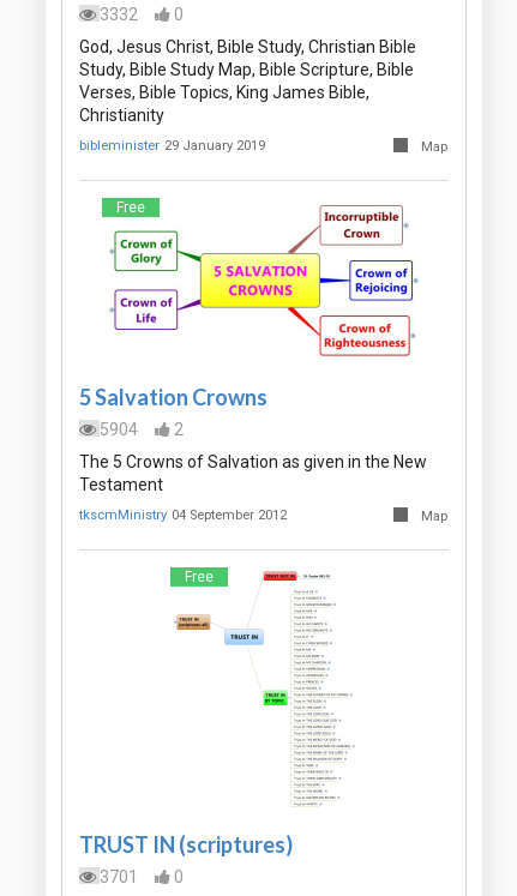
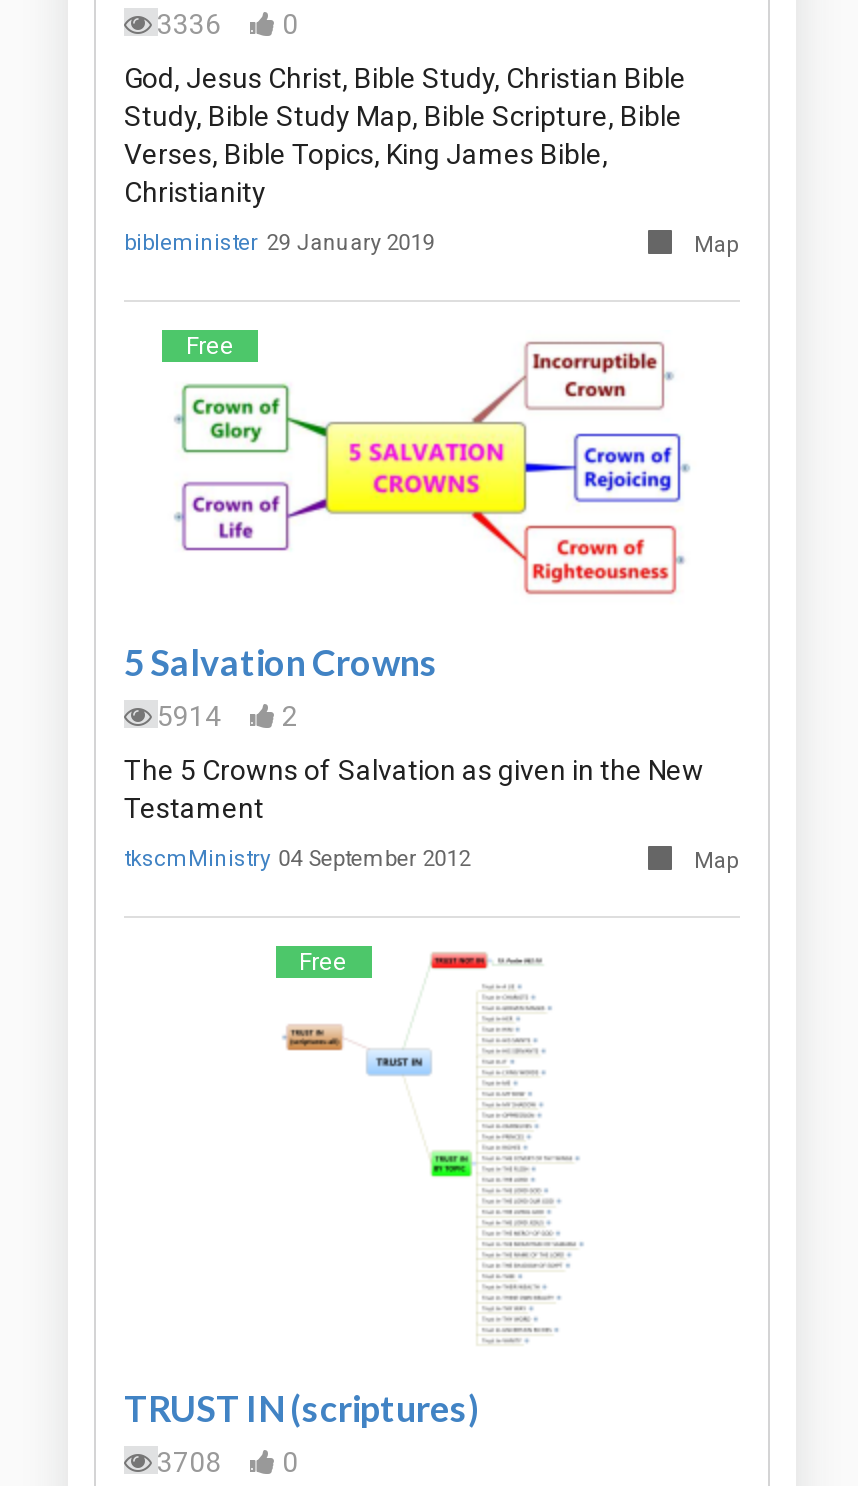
- 3332 0
+ 3336 0

- 5904 2
+ 5914 2

- 3701 0
+ 3708 0
